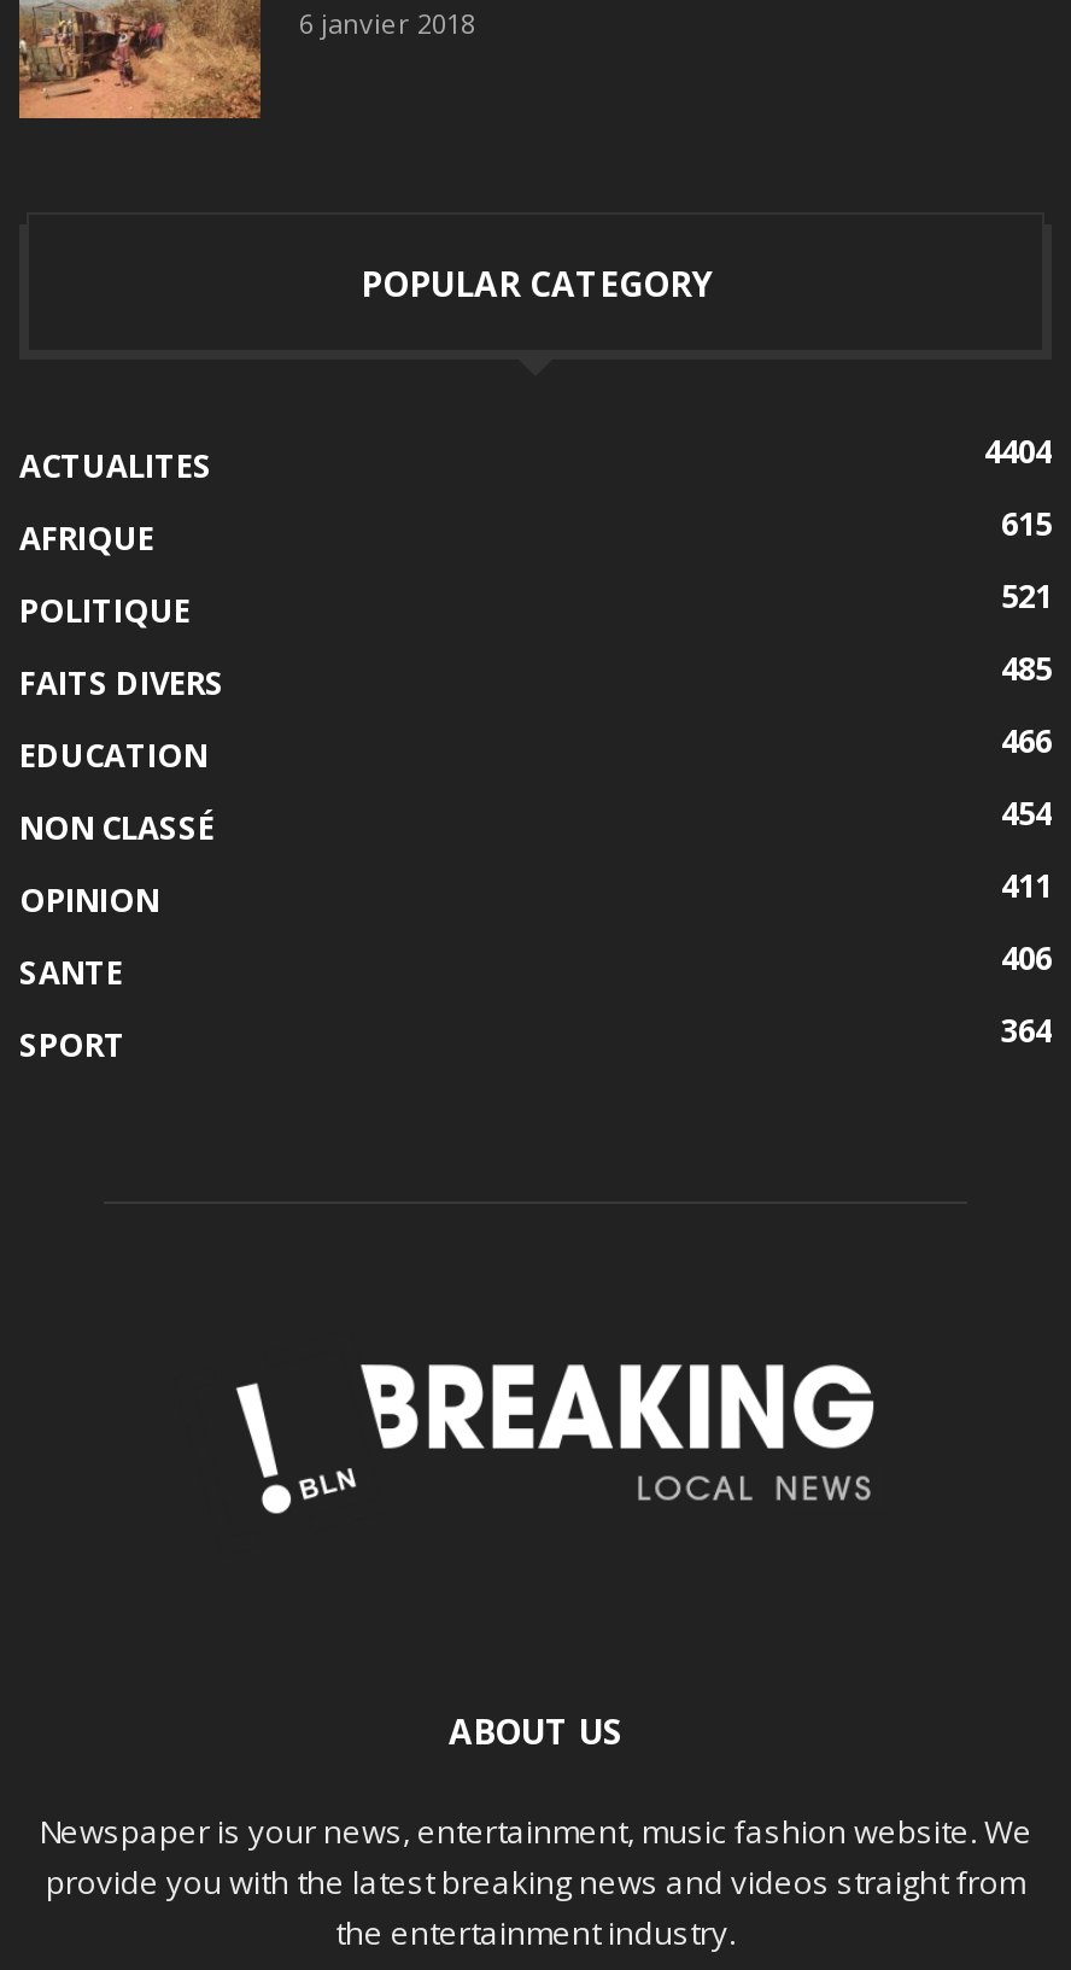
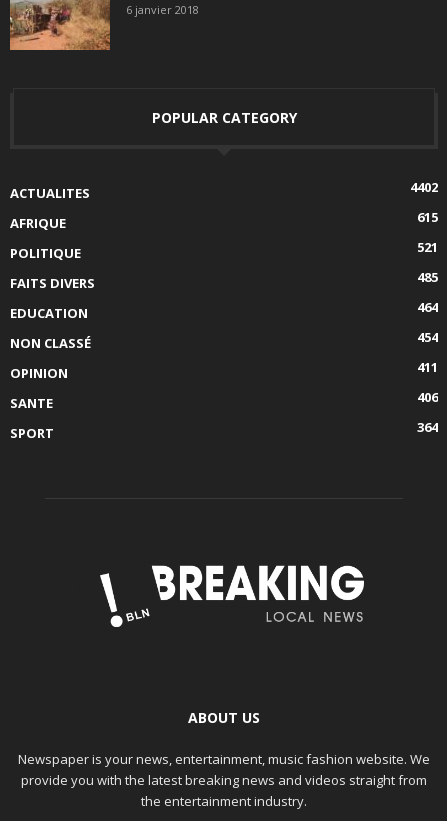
- 4404
+ 4402

- 466
+ 464
